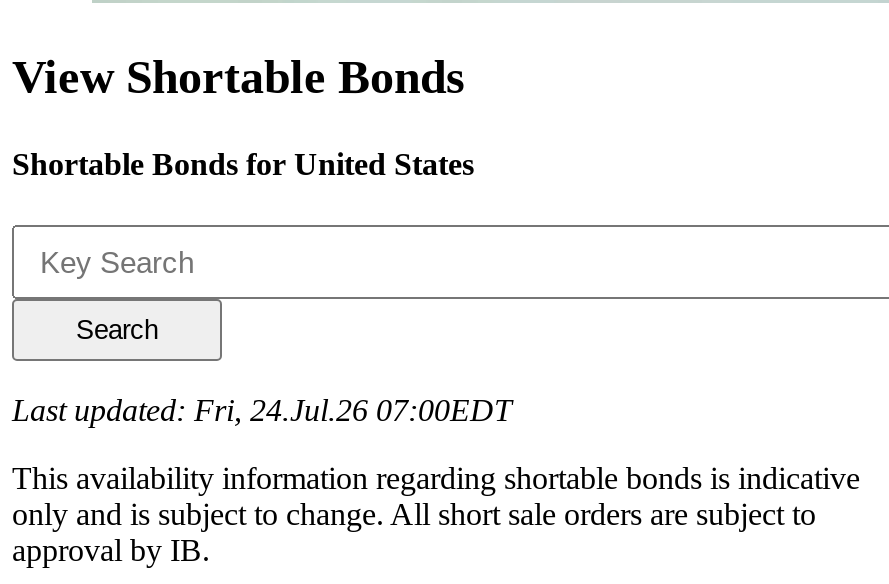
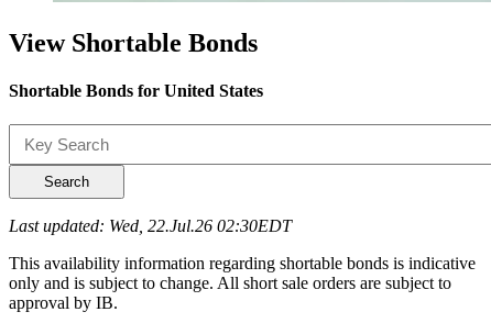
- Last updated: Fri, 24.Jul.26 07:00EDT
+ Last updated: Wed, 22.Jul.26 02:30EDT
